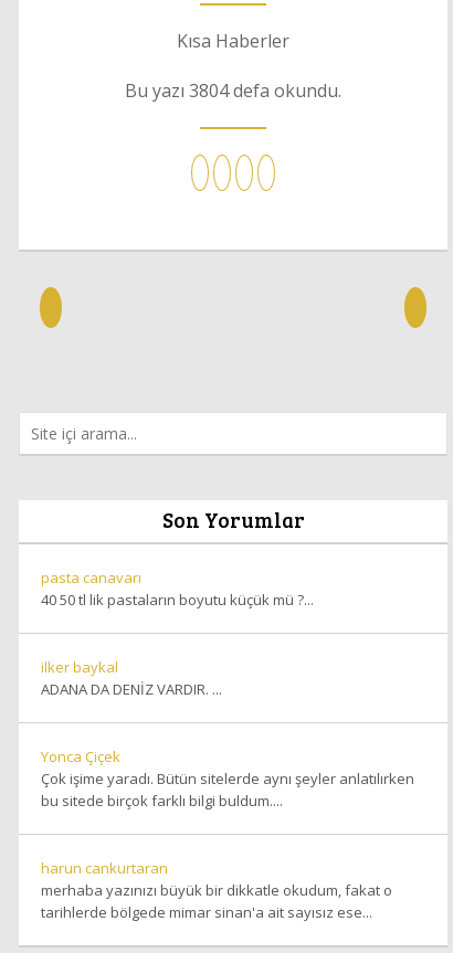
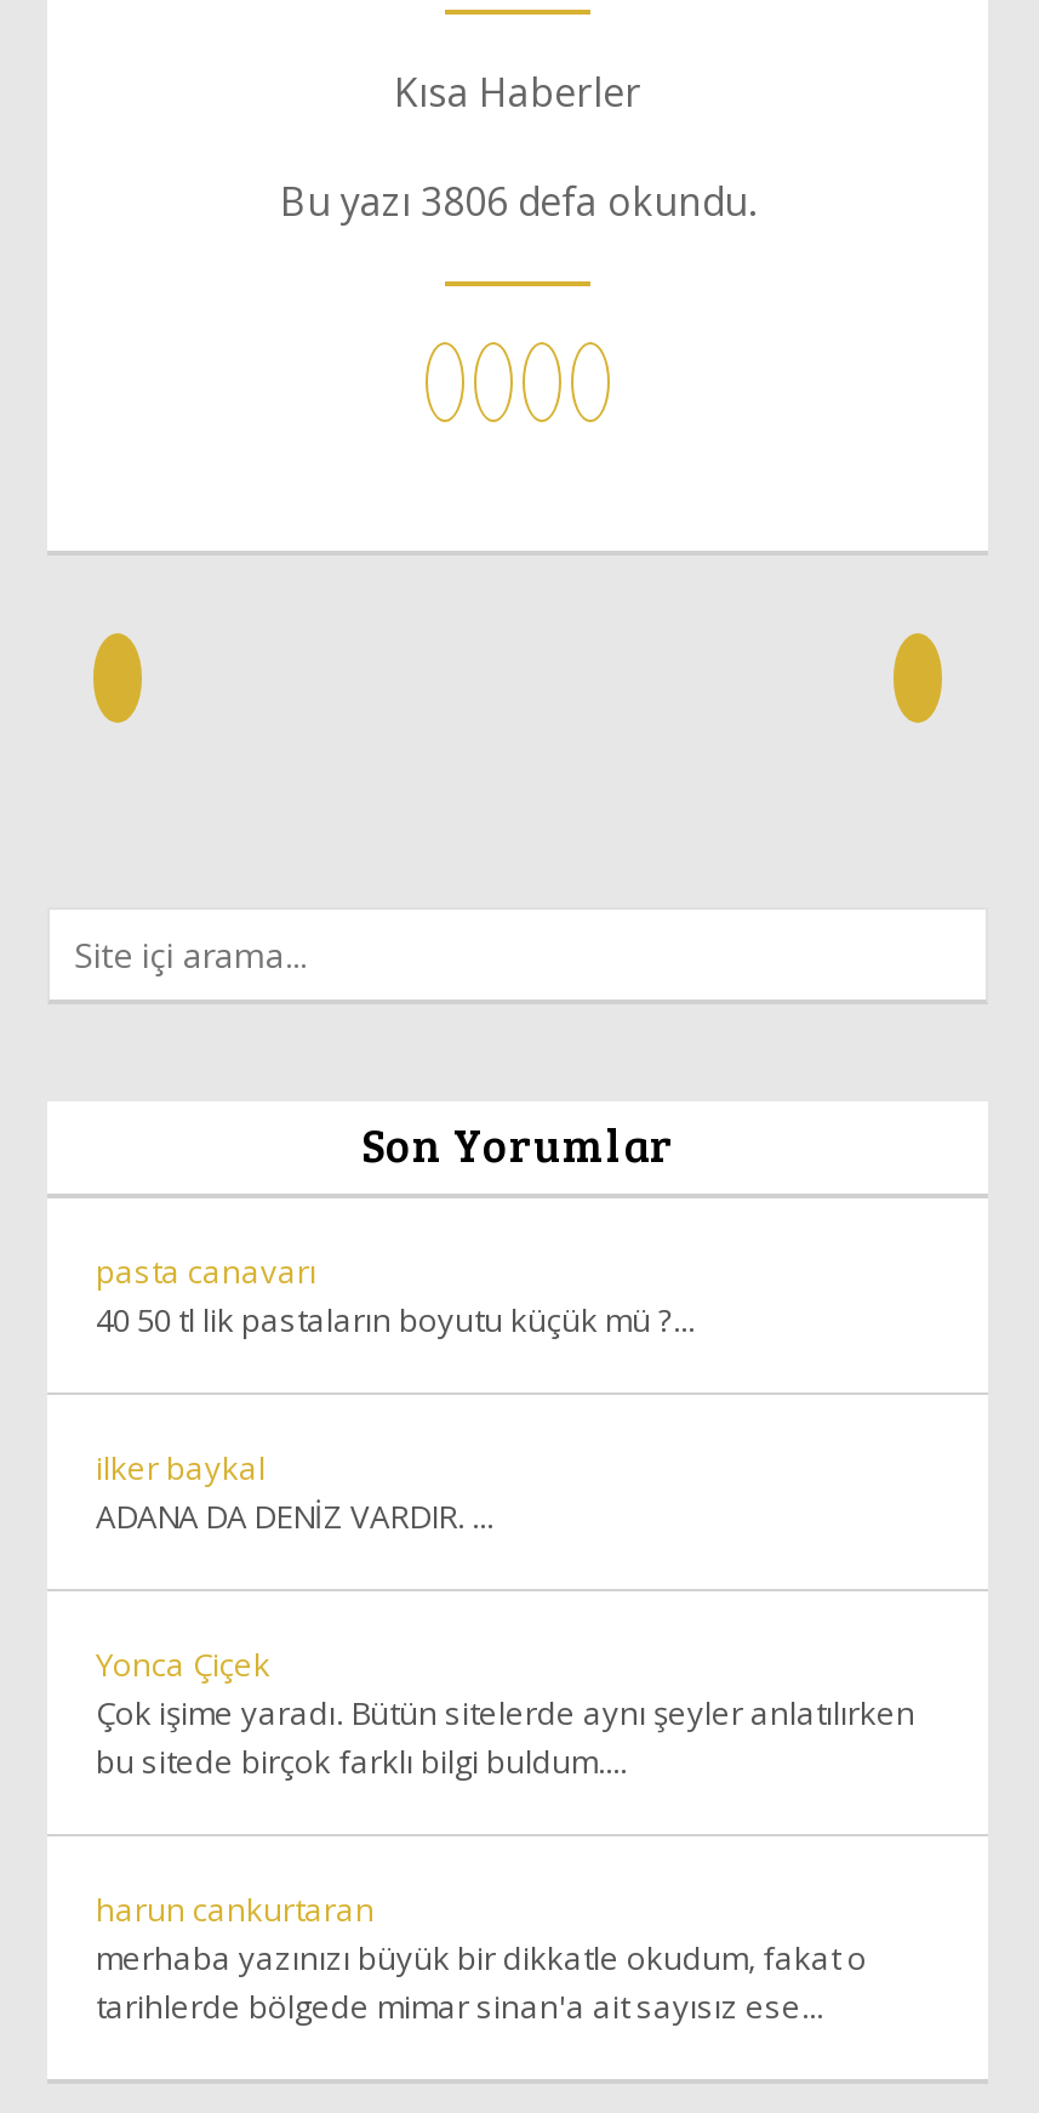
- Bu yazı 3804 defa okundu.
+ Bu yazı 3806 defa okundu.
